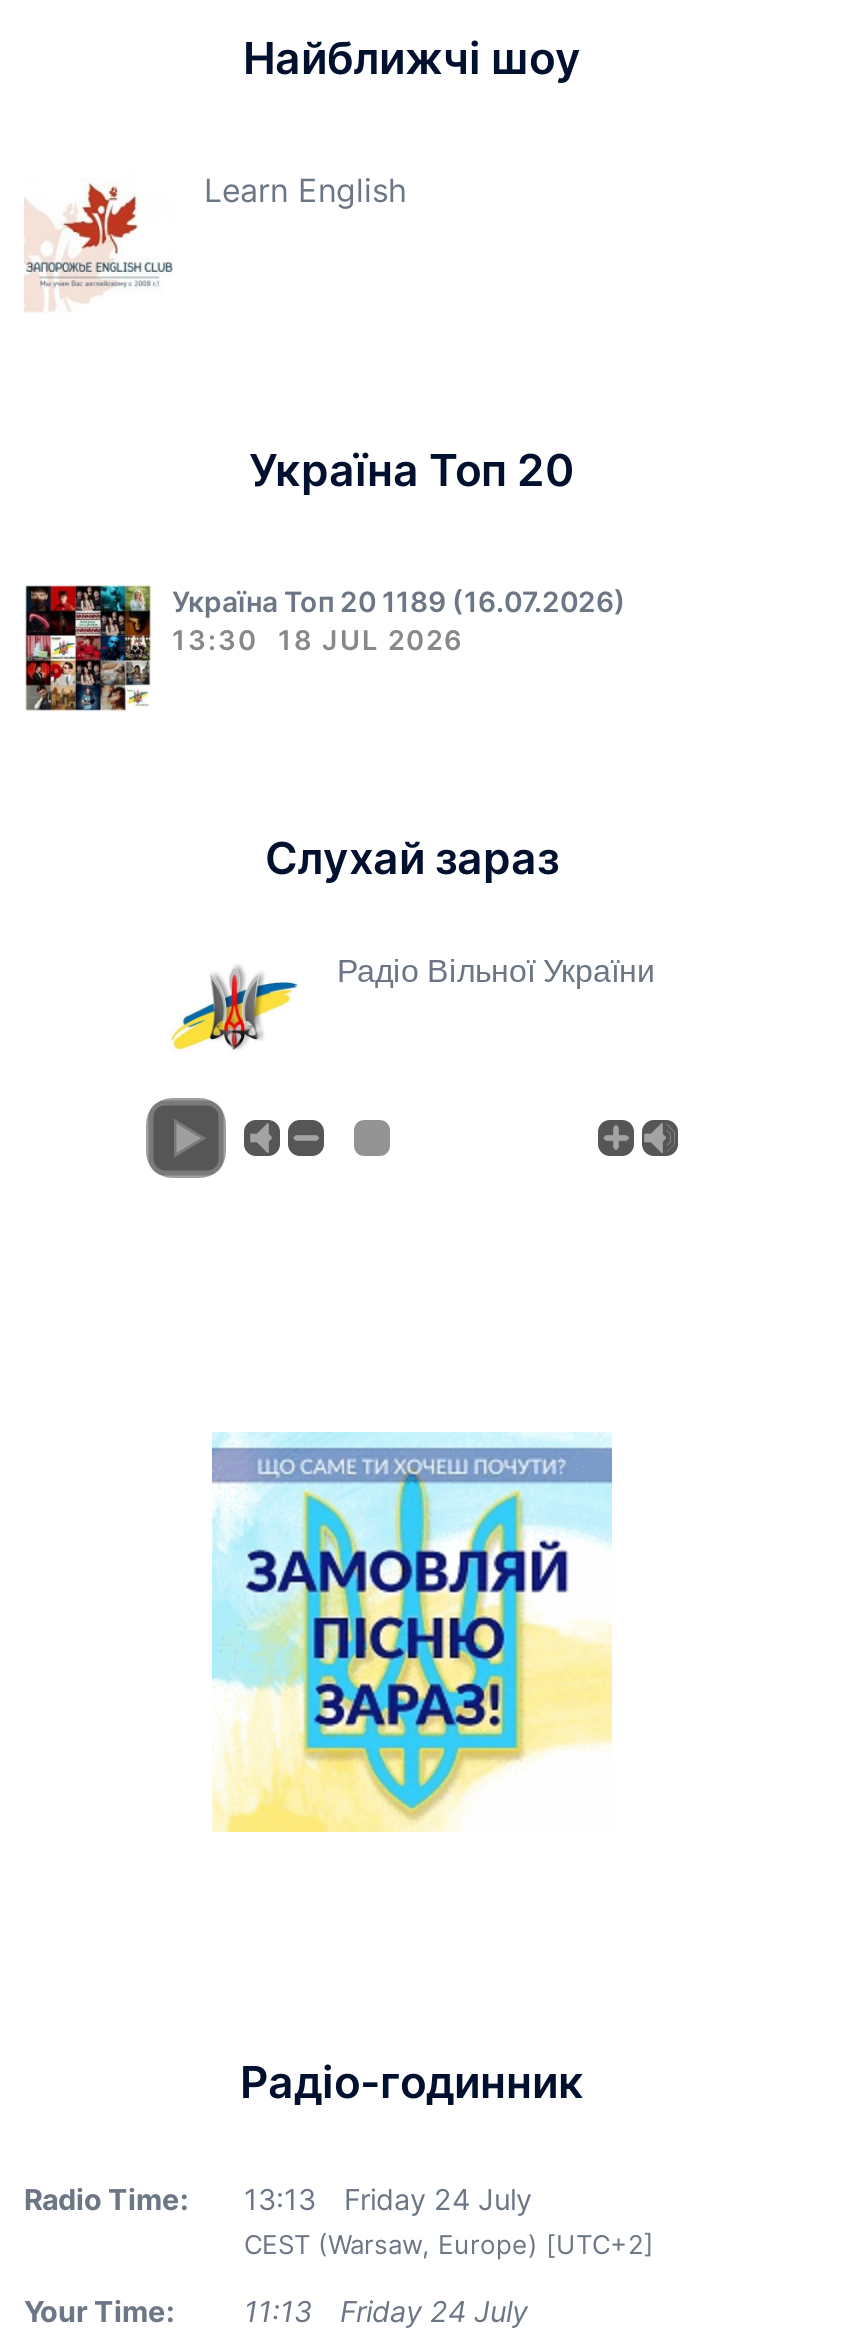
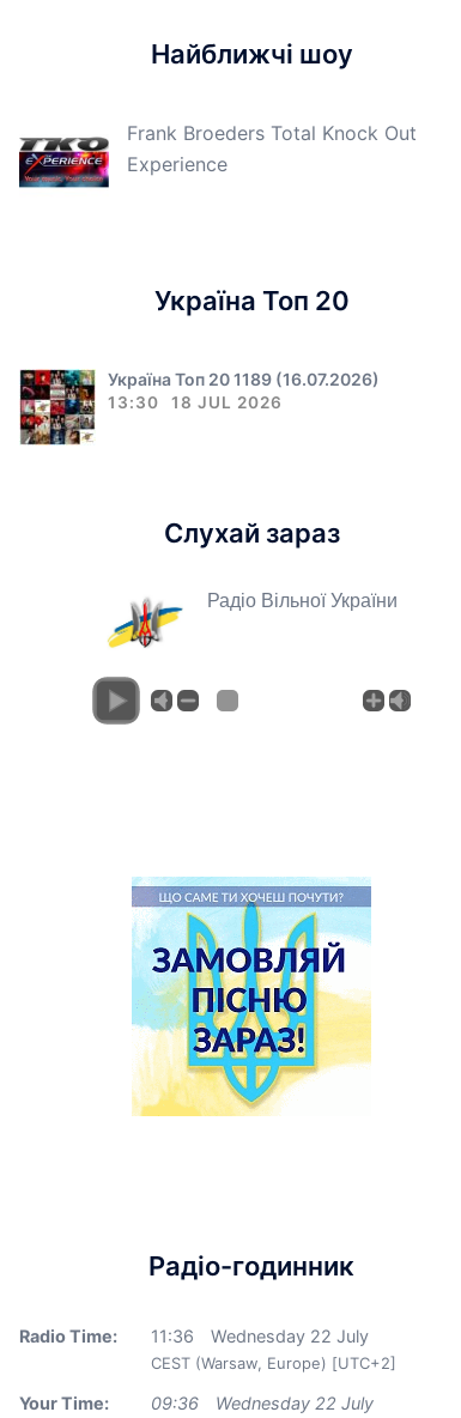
- [image]
- Learn English
+ [image]
+ Frank Broeders Total Knock Out
+ Experience

- 13:13
+ 11:36

- Friday 24 July
+ Wednesday 22 July

- 11:13
+ 09:36

- Friday 24 July
+ Wednesday 22 July
